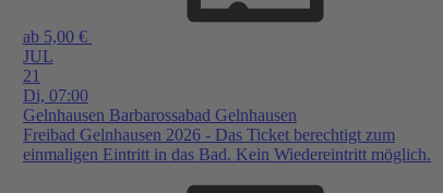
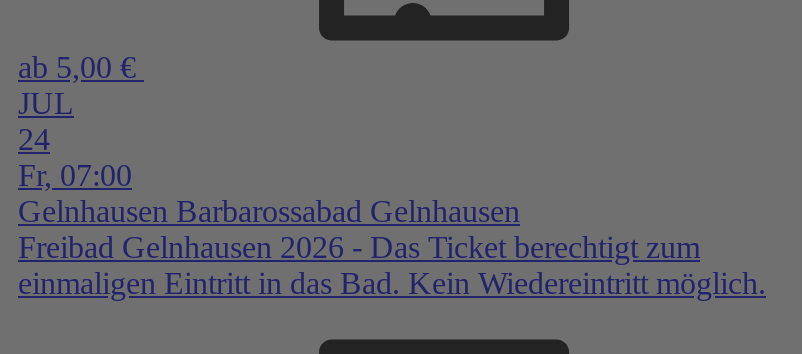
- 21
- Di, 07:00
+ 24
+ Fr, 07:00
